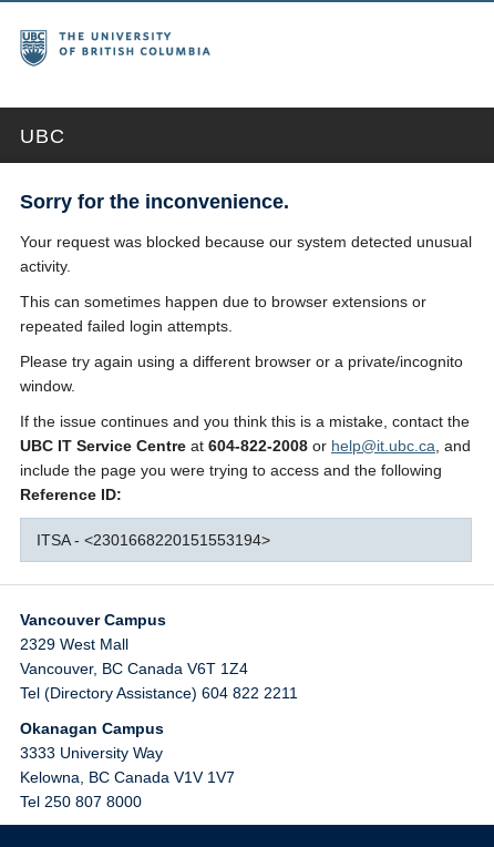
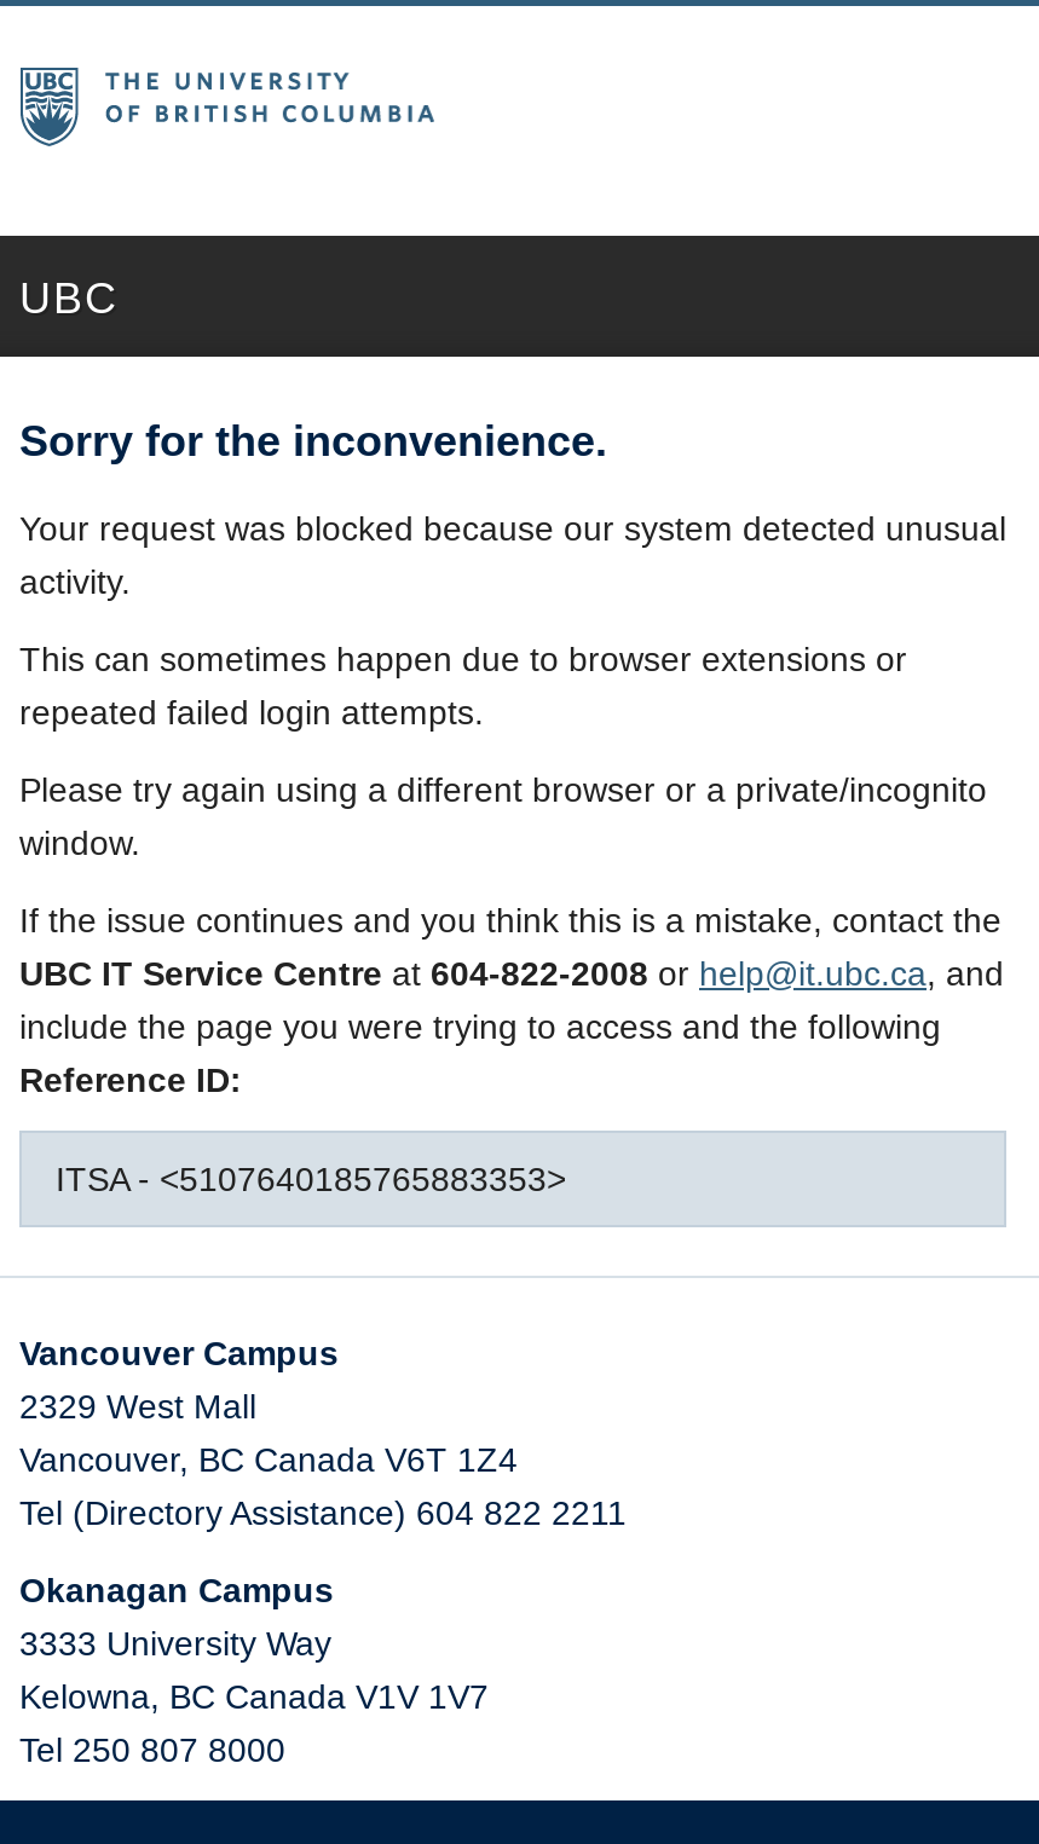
- ITSA - <2301668220151553194>
+ ITSA - <5107640185765883353>
